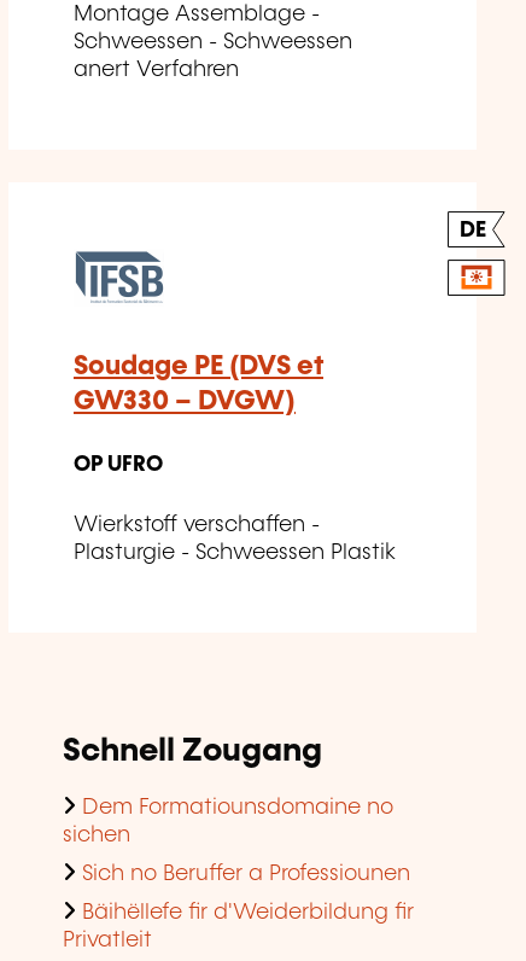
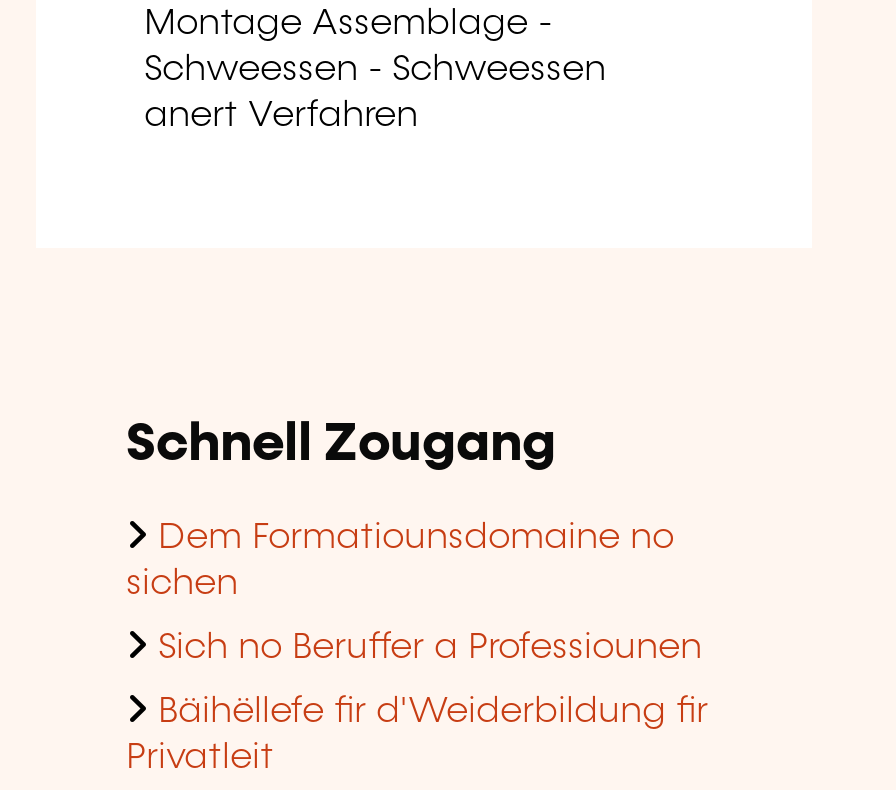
- DE

- [image]

- [image]

- Soudage PE (DVS et
- GW330 – DVGW)
- OP UFRO
- Wierkstoff verschaffen -
- Plasturgie - Schweessen Plastik
